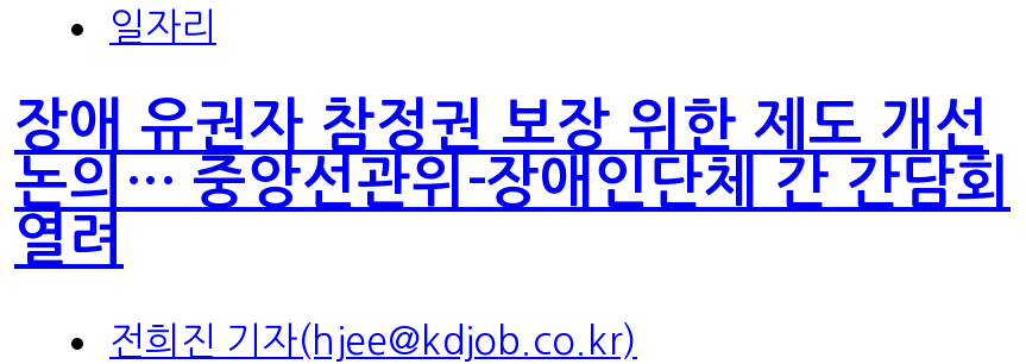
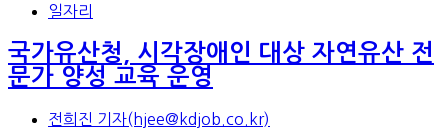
- 장애 유권자 참정권 보장 위한 제도 개선
- 논의… 중앙선관위-장애인단체 간 간담회
- 열려
+ 국가유산청, 시각장애인 대상 자연유산 전
+ 문가 양성 교육 운영
